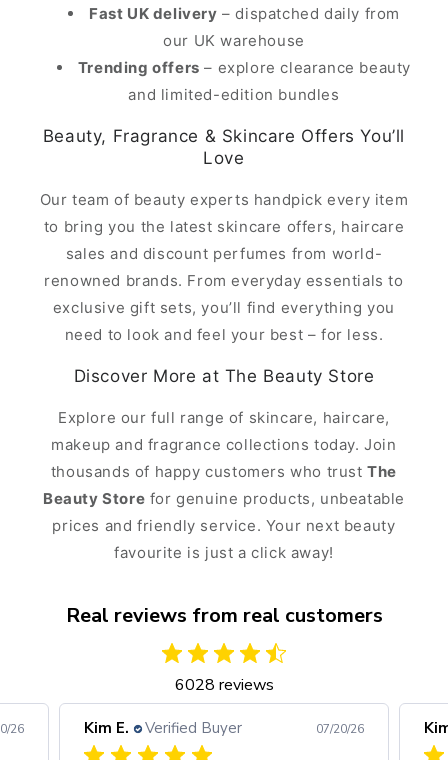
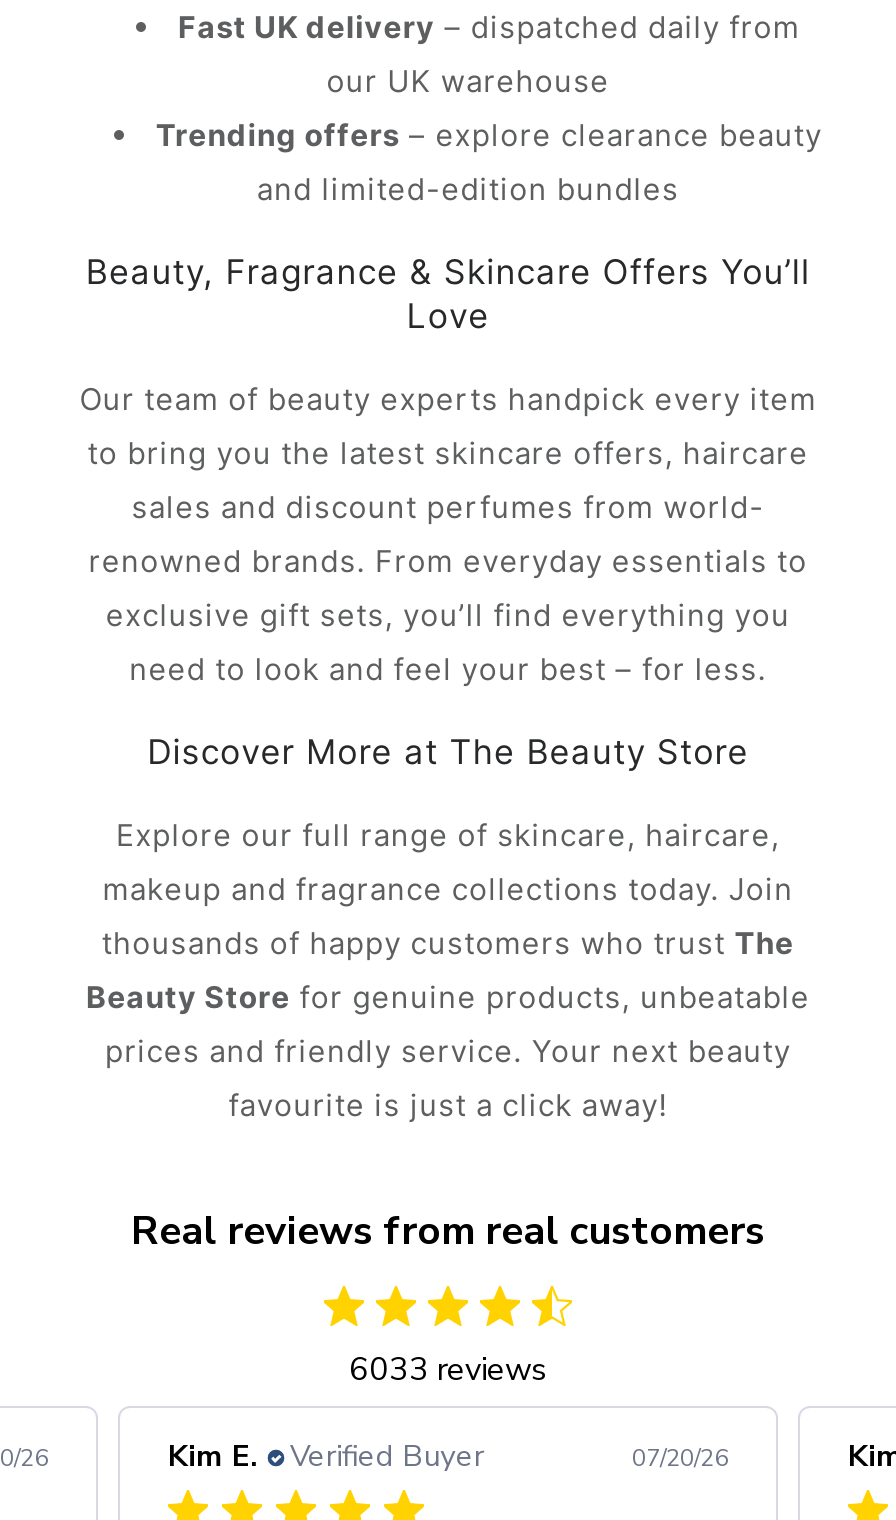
- 6028 reviews
+ 6033 reviews
